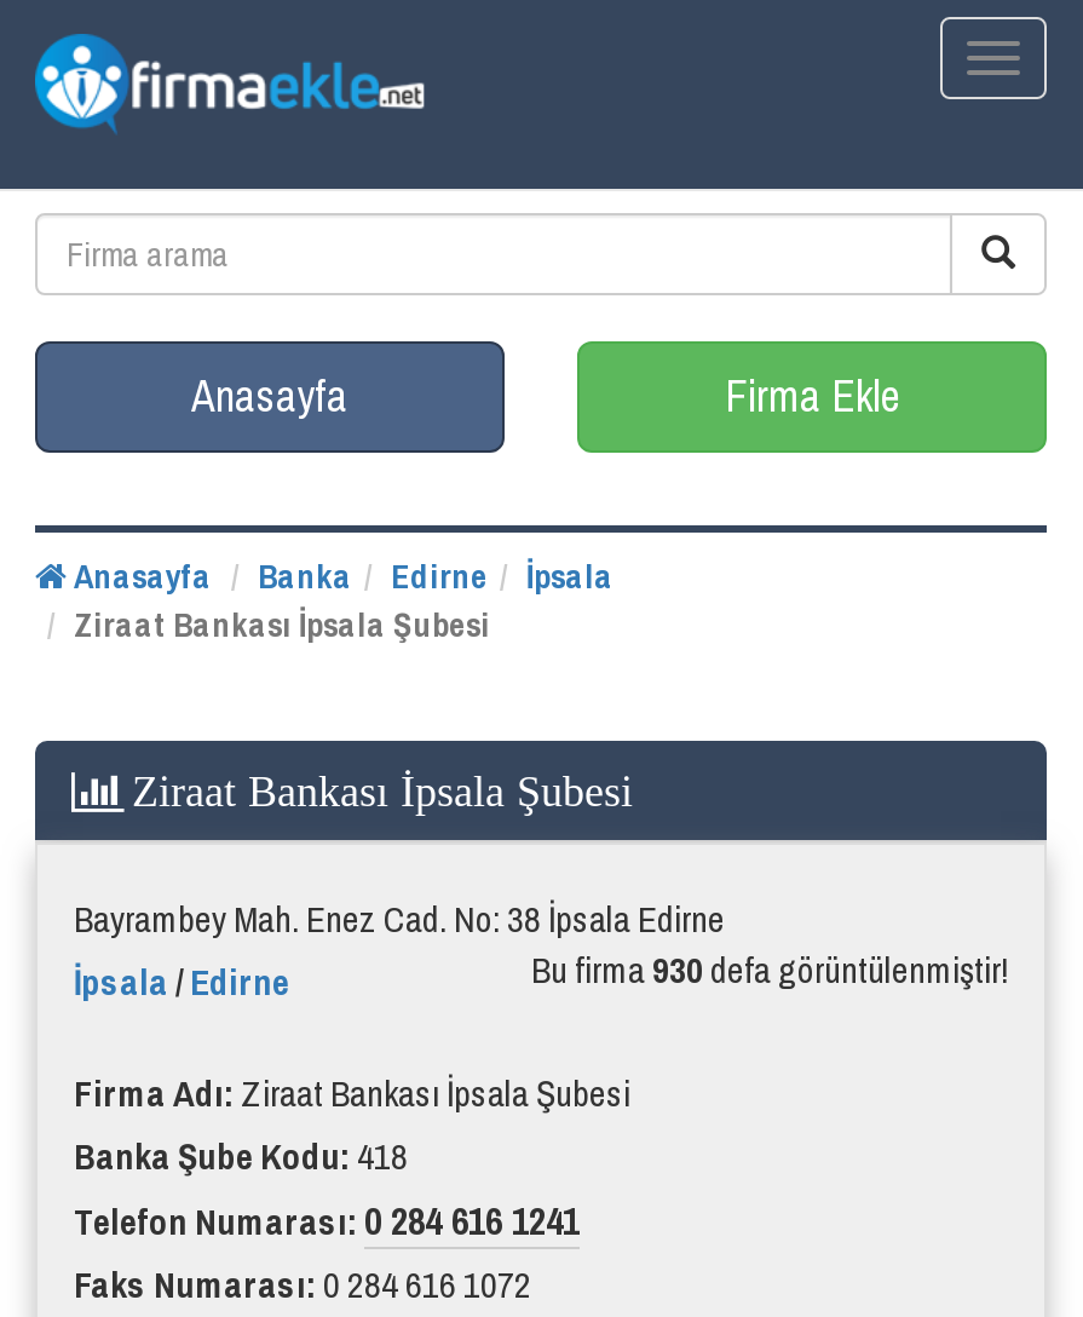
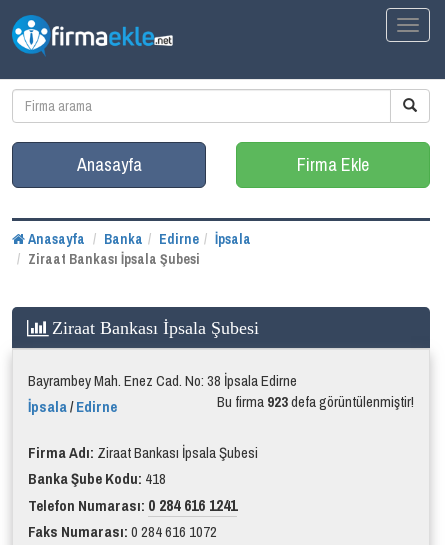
- Bu firma930 defa görüntülenmiştir!
+ Bu firma923 defa görüntülenmiştir!
